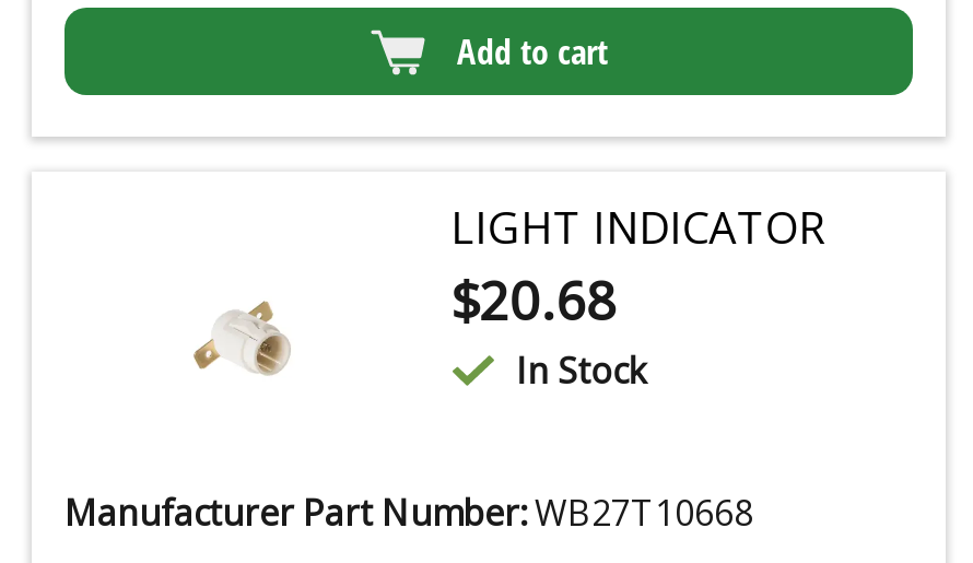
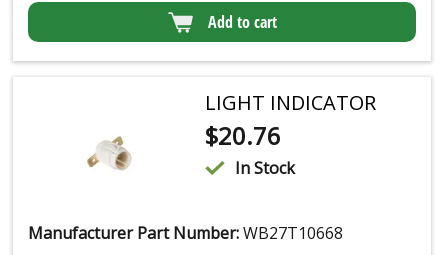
- $20.68
+ $20.76
